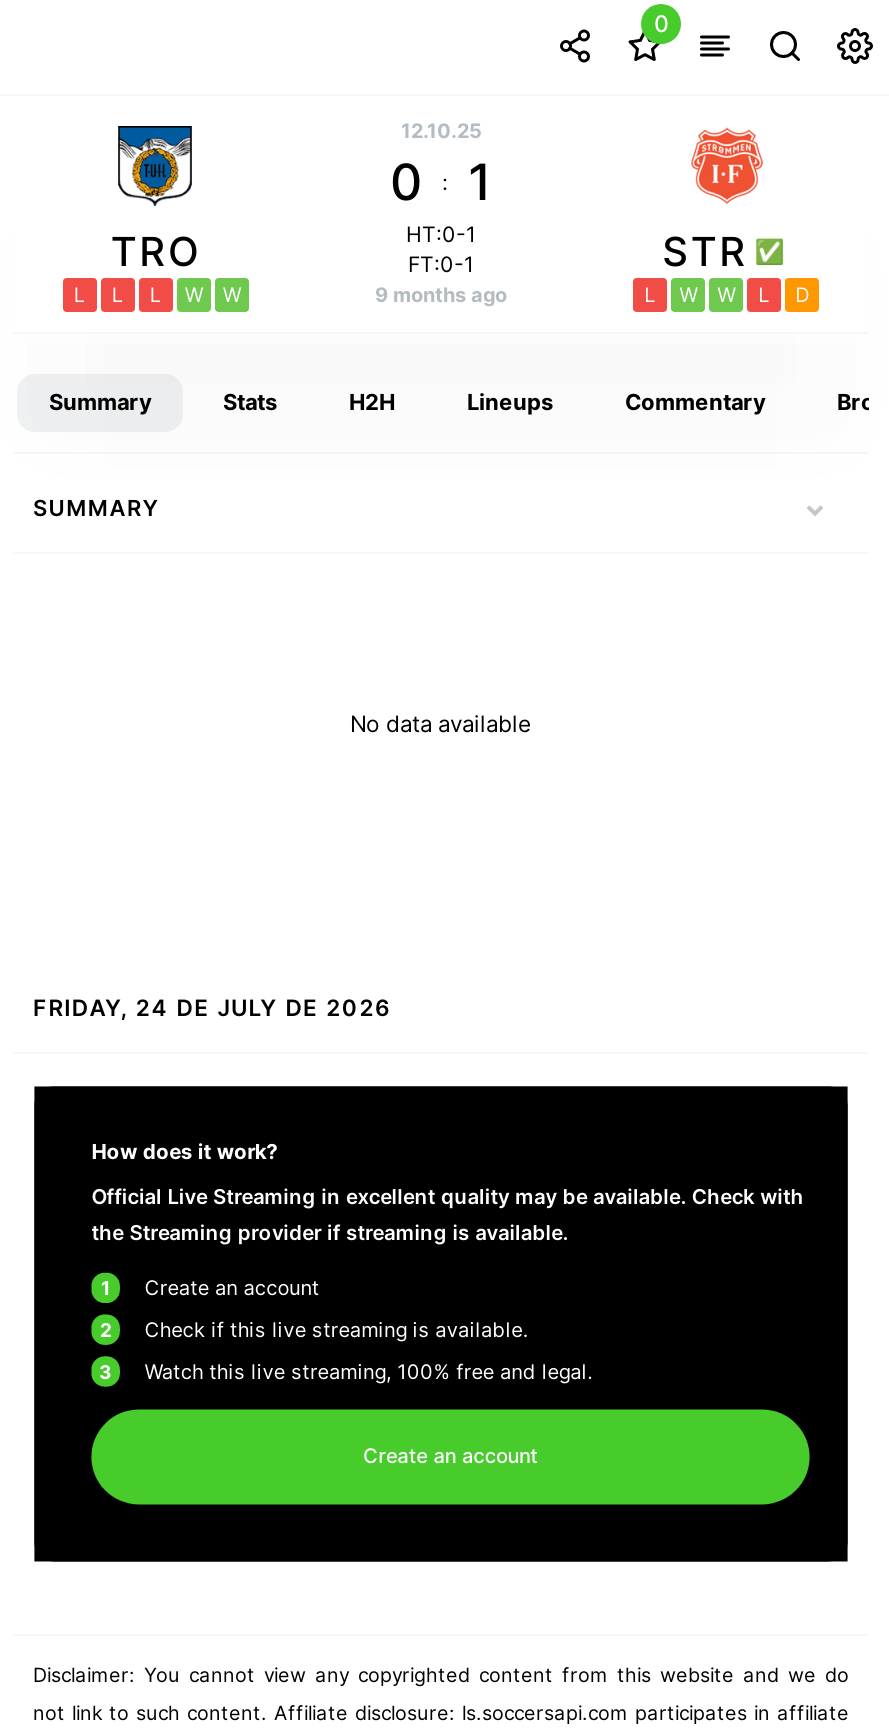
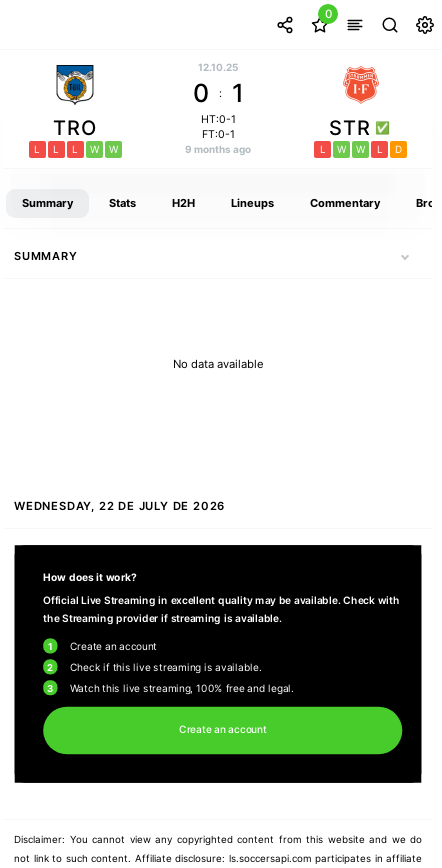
- FRIDAY, 24 DE JULY DE 2026
+ WEDNESDAY, 22 DE JULY DE 2026
